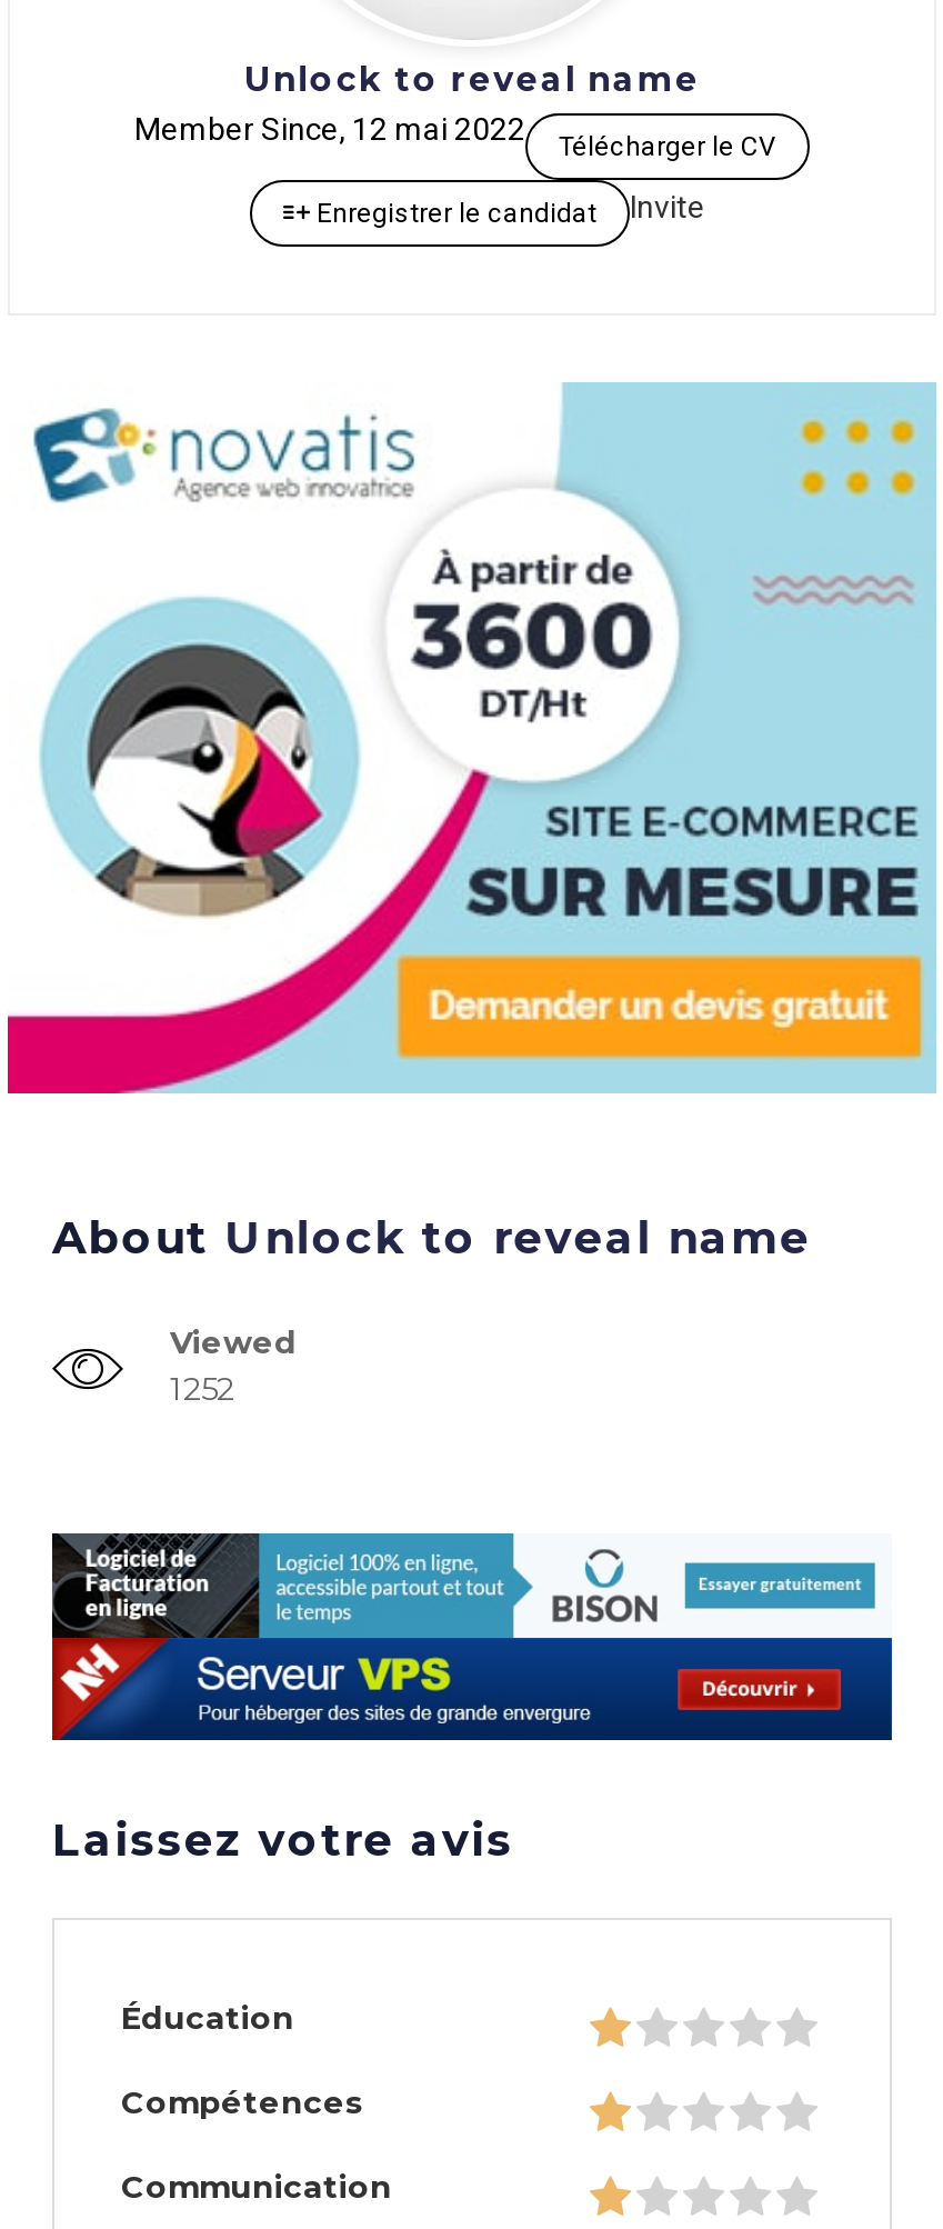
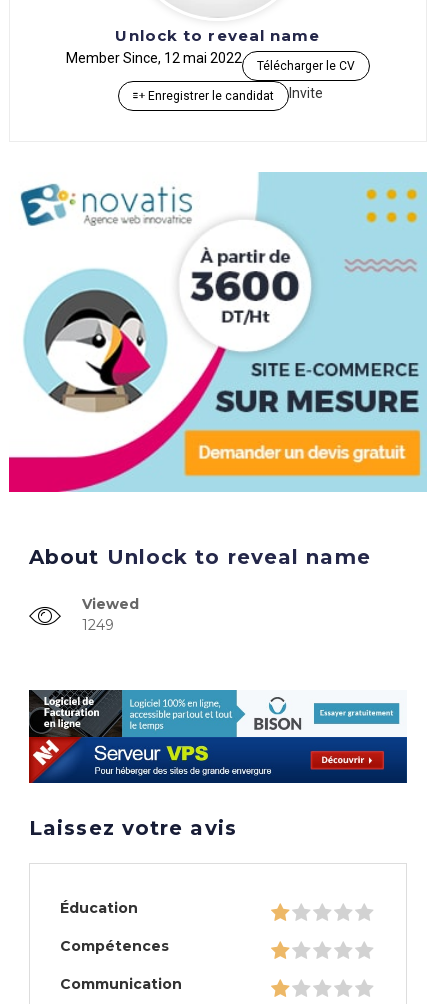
- 1252
+ 1249
